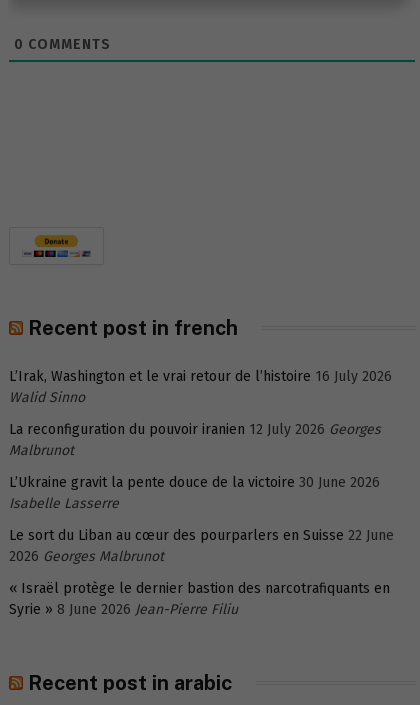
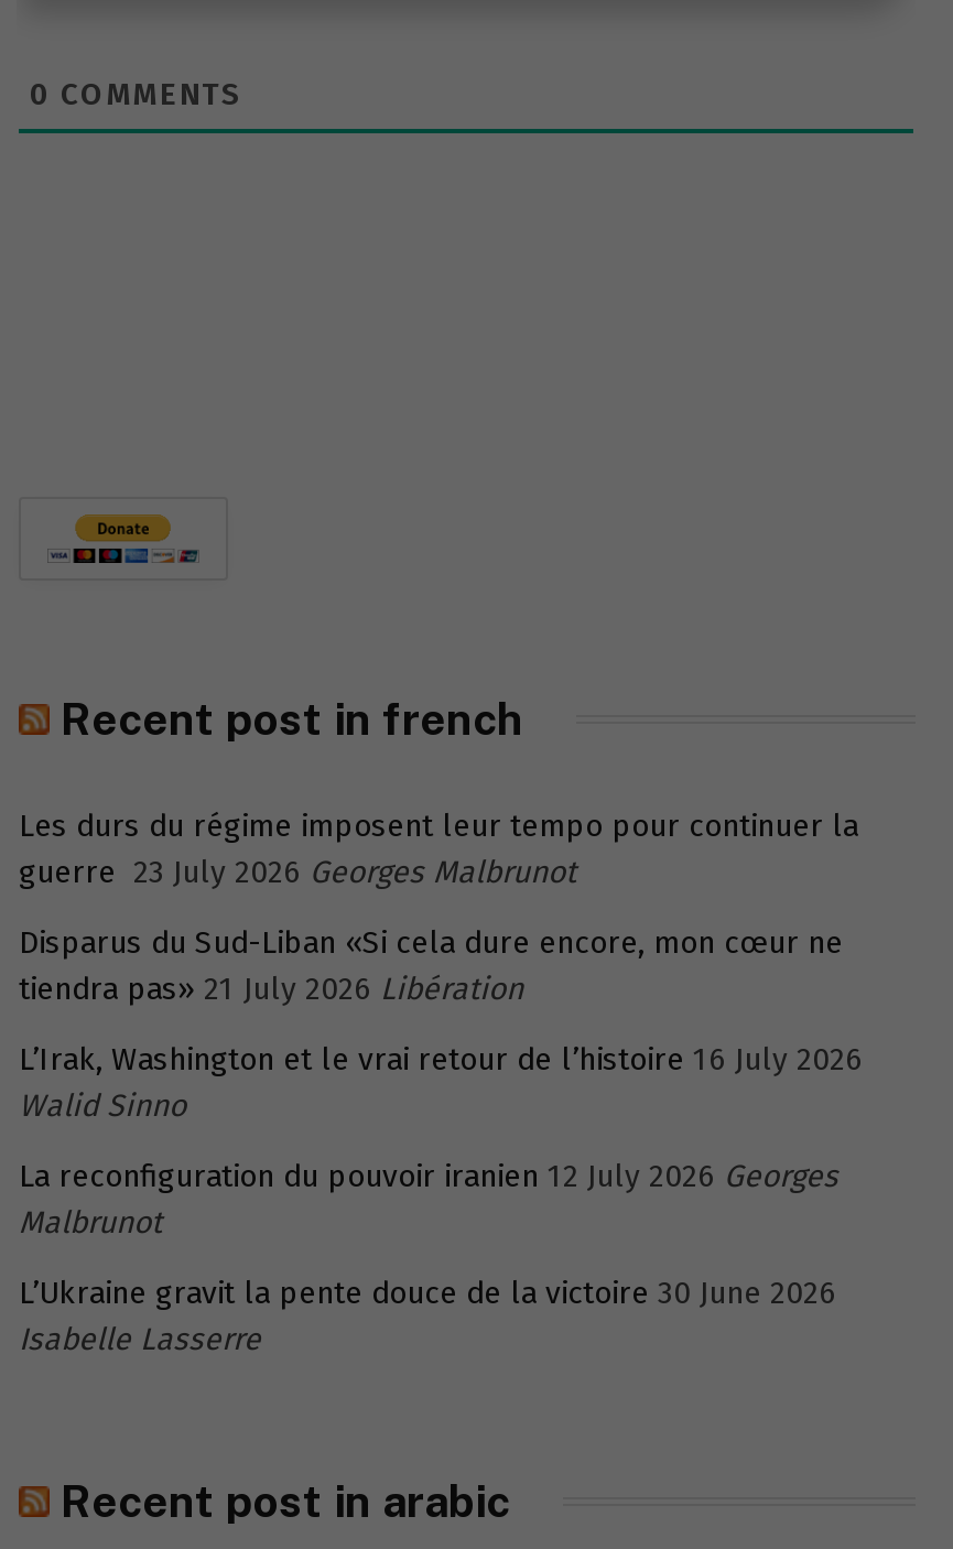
+ Les durs du régime imposent leur tempo pour continuer la
+ guerre 23 July 2026 Georges Malbrunot
+ Disparus du Sud-Liban «Si cela dure encore, mon cœur ne
+ tiendra pas» 21 July 2026 Libération

moved down: L’Irak, Washington et le vrai retour de l’histoire 16 July 2026 | Walid Sinno | La reconfiguration du pouvoir iranien 12 July 2026 Georges | Malbrunot | L’Ukraine gravit la pente douce de la victoire 30 June 2026 | Isabelle Lasserre

- Le sort du Liban au cœur des pourparlers en Suisse 22 June
- 2026 Georges Malbrunot
- « Israël protège le dernier bastion des narcotrafiquants en
- Syrie » 8 June 2026 Jean-Pierre Filiu
